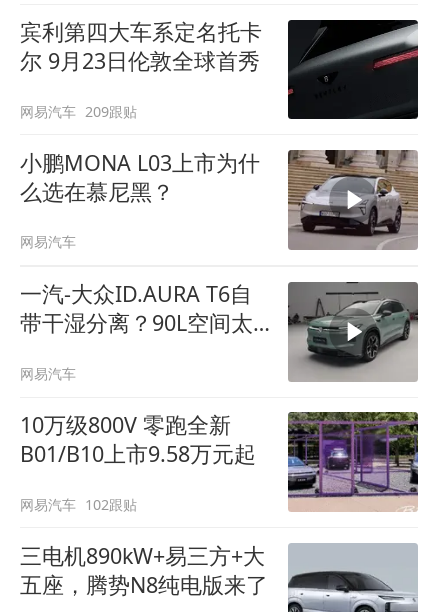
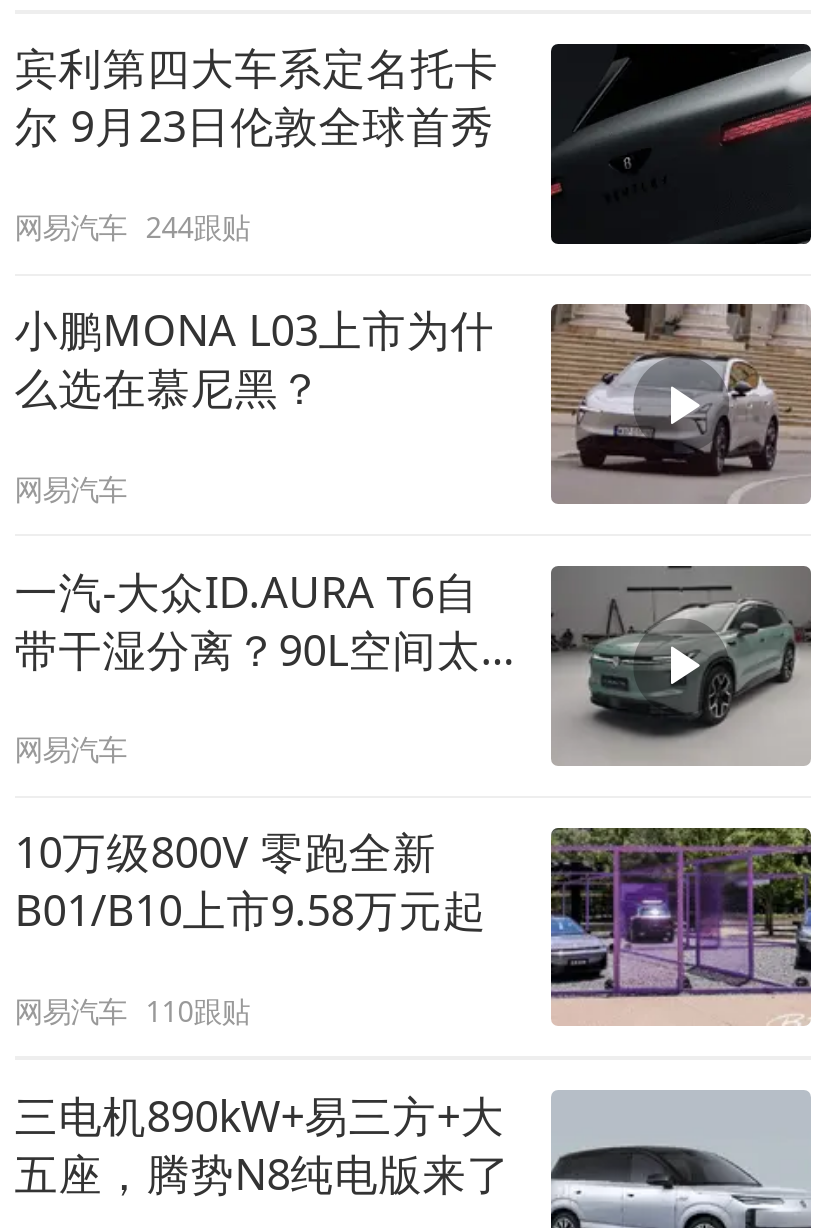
- 网易汽车 209跟贴
+ 网易汽车 244跟贴

- 网易汽车 102跟贴
+ 网易汽车 110跟贴
